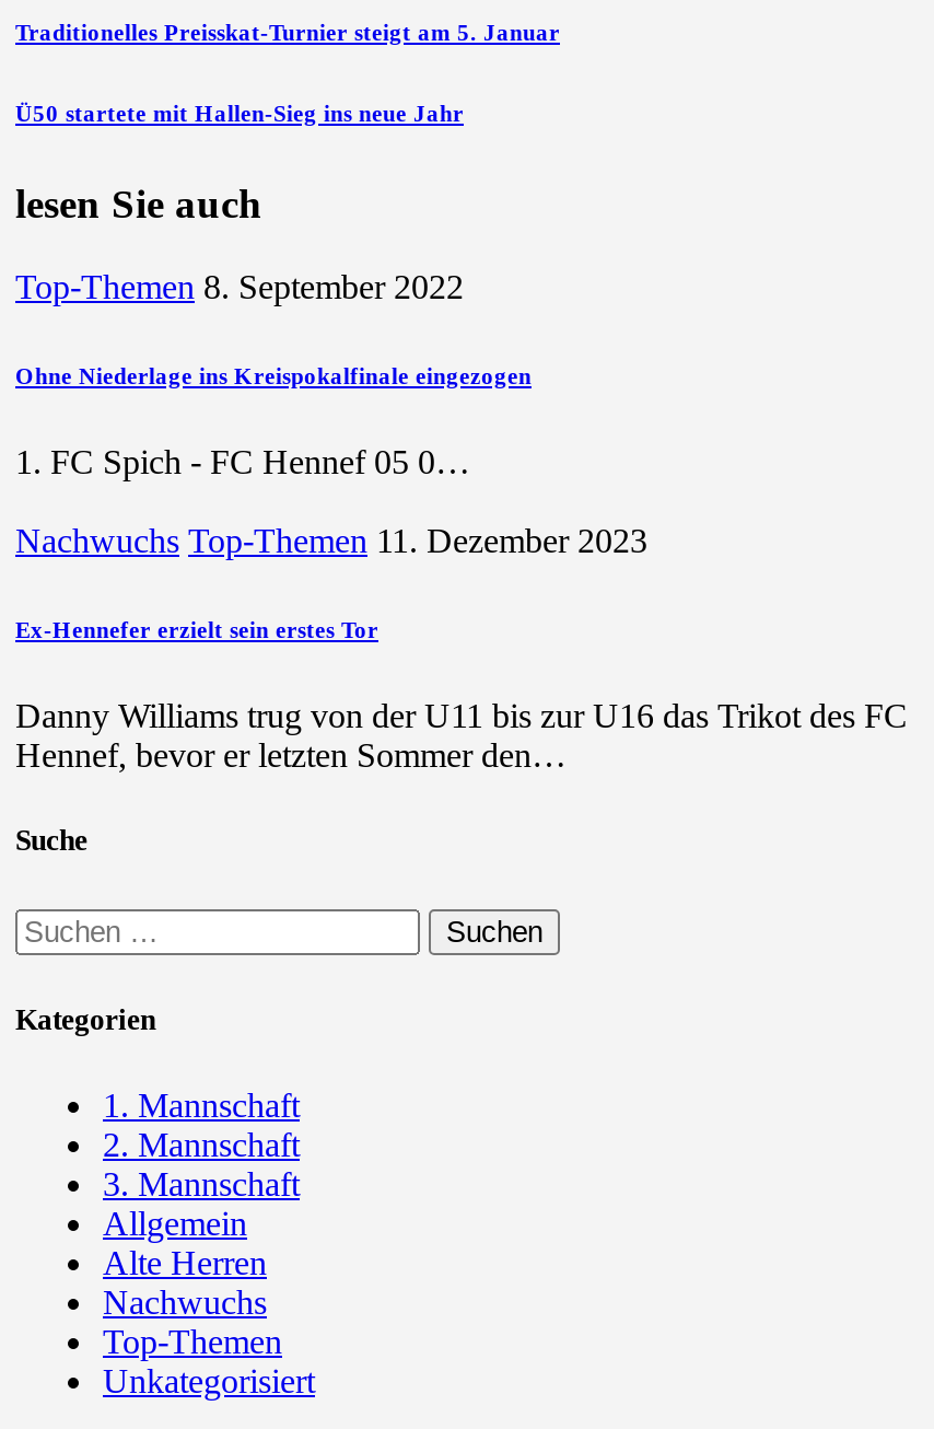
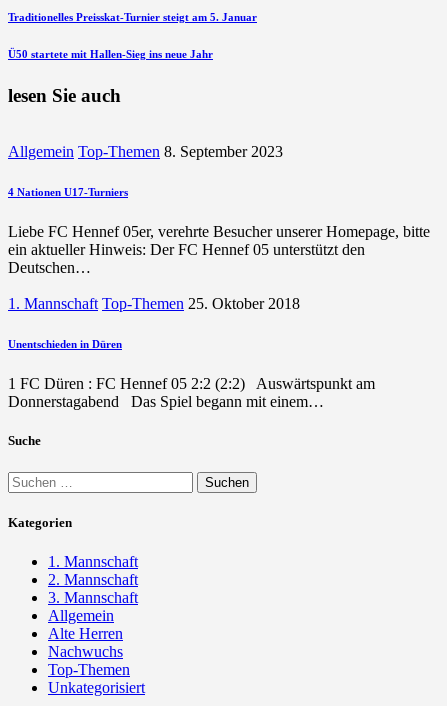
- Top-Themen 8. September 2022
+ Allgemein Top-Themen 8. September 2023

- Ohne Niederlage ins Kreispokalfinale eingezogen
+ 4 Nationen U17-Turniers

- 1. FC Spich - FC Hennef 05 0…
+ Liebe FC Hennef 05er, verehrte Besucher unserer Homepage, bitte
+ ein aktueller Hinweis: Der FC Hennef 05 unterstützt den
+ Deutschen…

- Nachwuchs Top-Themen 11. Dezember 2023
+ 1. Mannschaft Top-Themen 25. Oktober 2018

- Ex-Hennefer erzielt sein erstes Tor
+ Unentschieden in Düren

- Danny Williams trug von der U11 bis zur U16 das Trikot des FC
- Hennef, bevor er letzten Sommer den…
+ 1 FC Düren : FC Hennef 05 2:2 (2:2) Auswärtspunkt am
+ Donnerstagabend Das Spiel begann mit einem…
